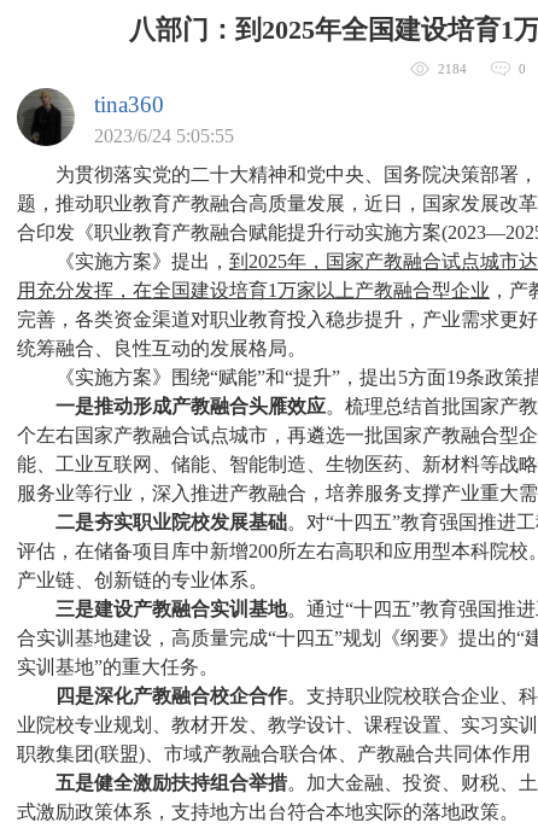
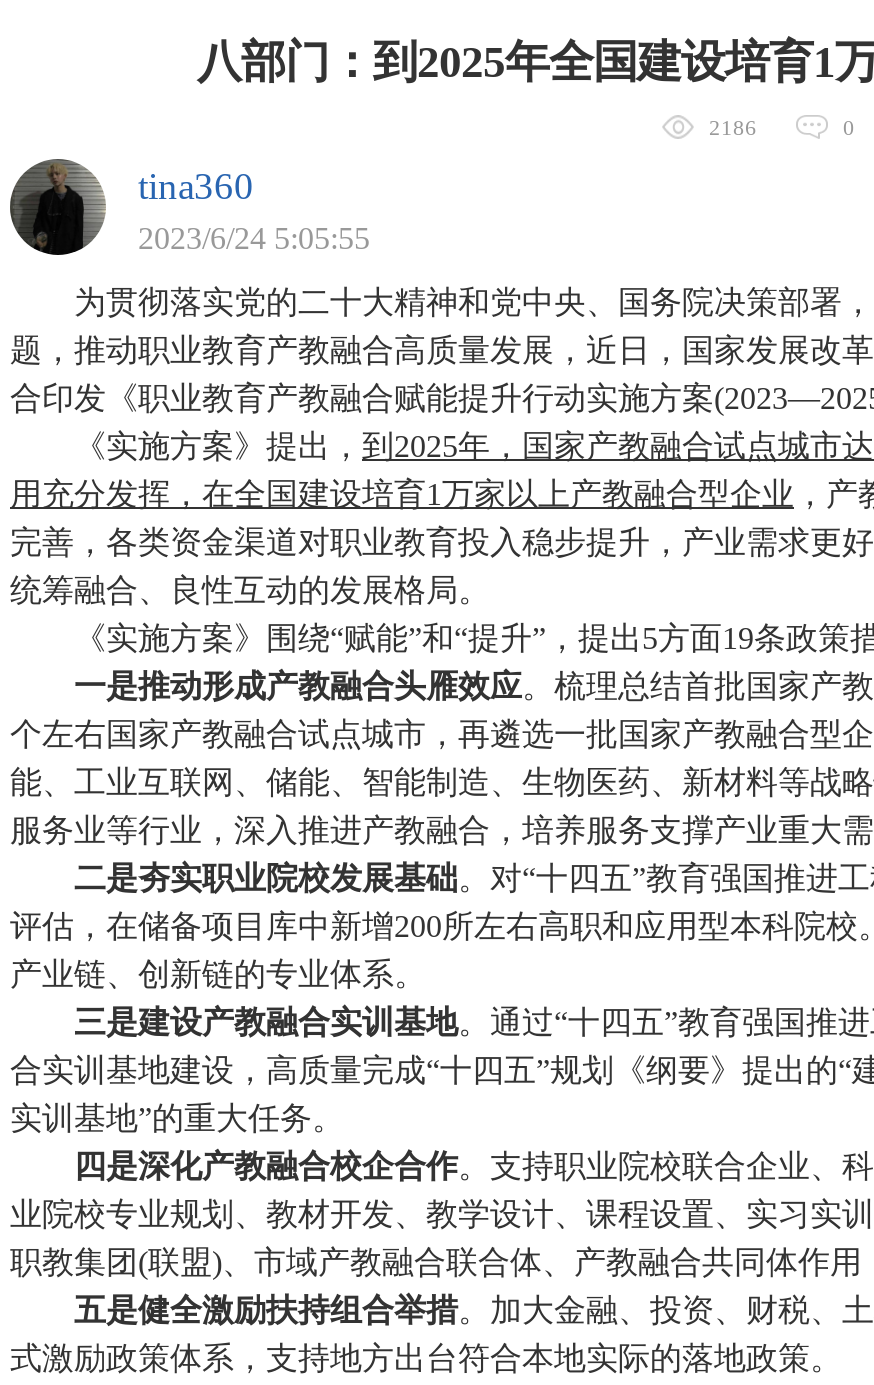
- 2184
+ 2186
